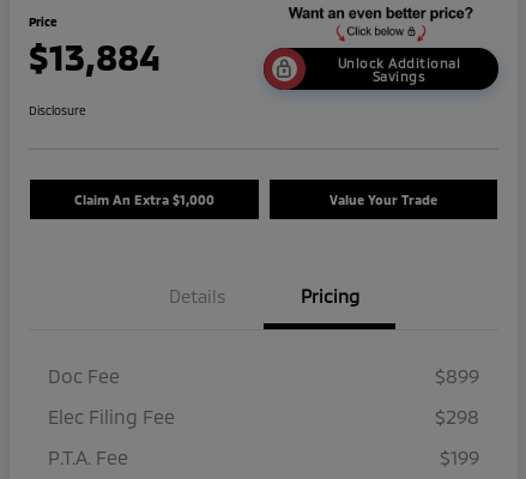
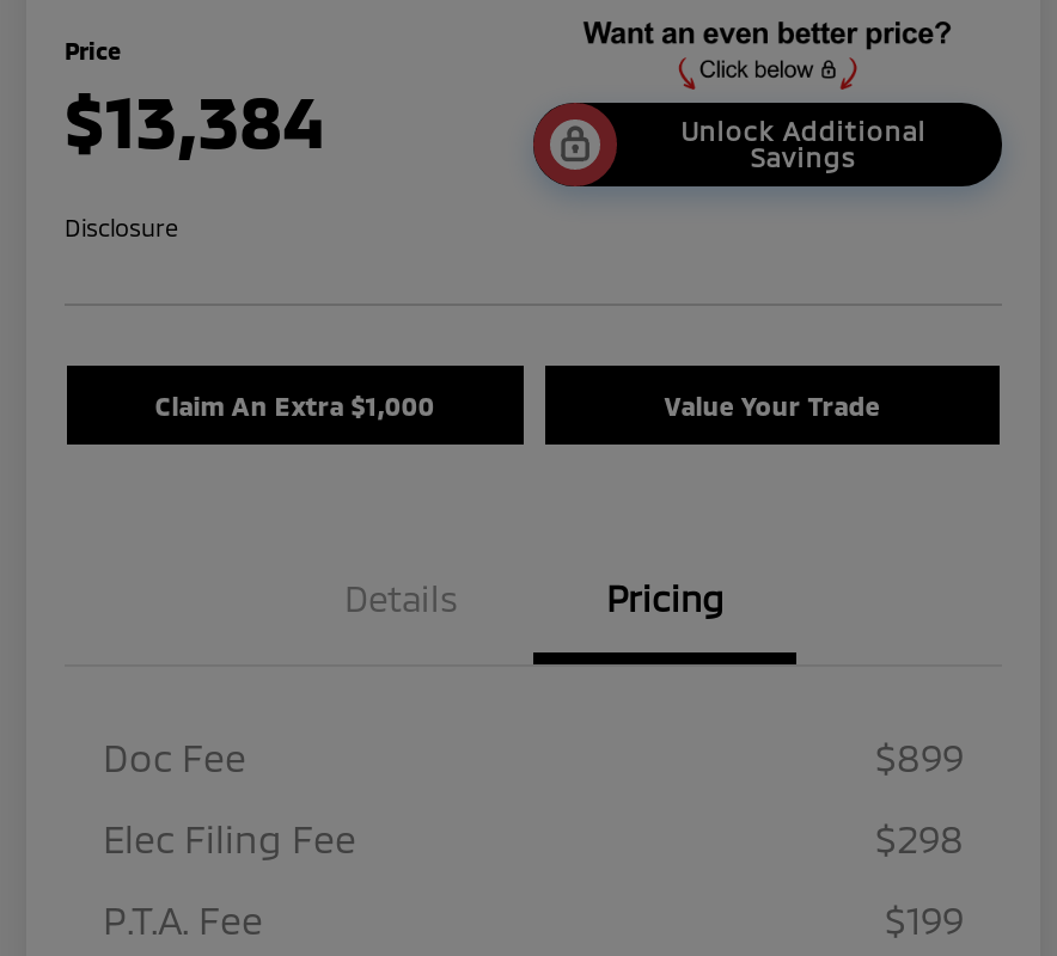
- $13,884
+ $13,384
